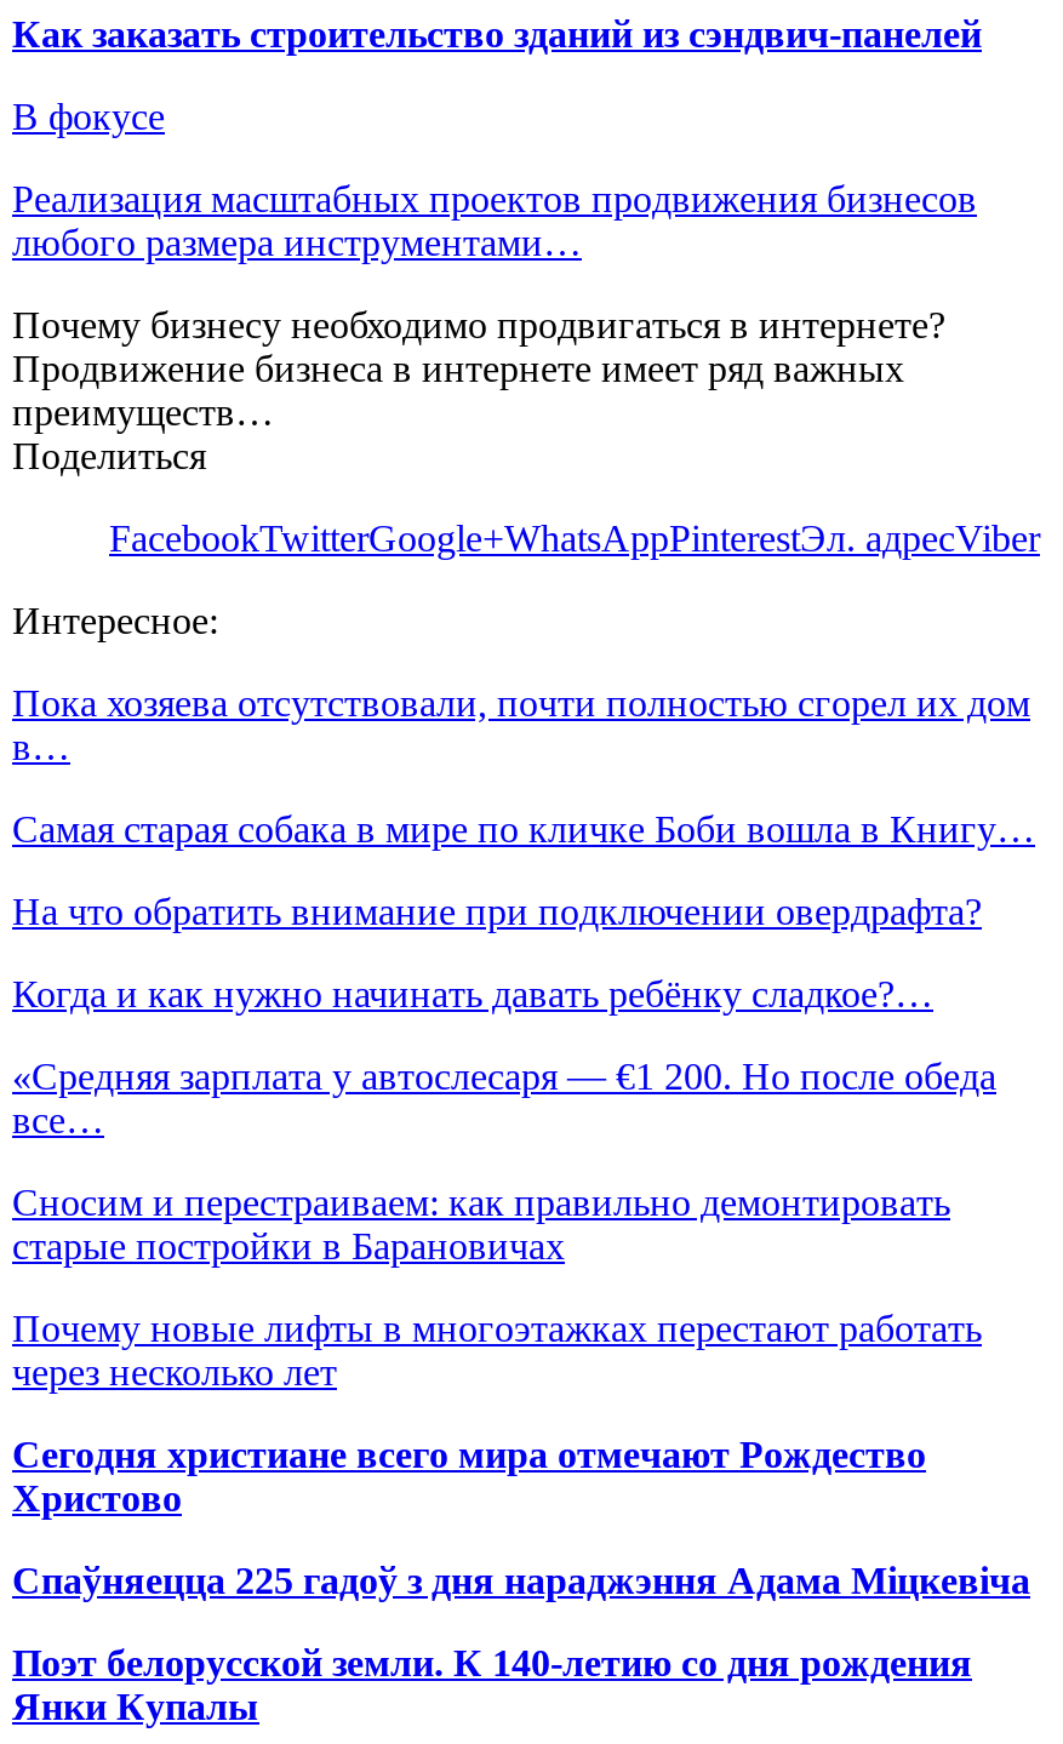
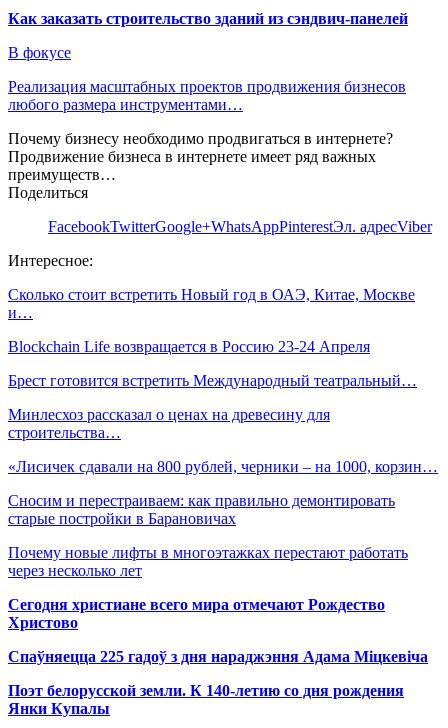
- Пока хозяева отсутствовали, почти полностью сгорел их дом
- в…
+ Сколько стоит встретить Новый год в ОАЭ, Китае, Москве
+ и…

- Самая старая собака в мире по кличке Боби вошла в Книгу…
+ Blockchain Life возвращается в Россию 23-24 Апреля

- На что обратить внимание при подключении овердрафта?
+ Брест готовится встретить Международный театральный…

- Когда и как нужно начинать давать ребёнку сладкое?…
+ Минлесхоз рассказал о ценах на древесину для
+ строительства…

- «Средняя зарплата у автослесаря — €1 200. Но после обеда
- все…
+ «Лисичек сдавали на 800 рублей, черники – на 1000, корзин…
